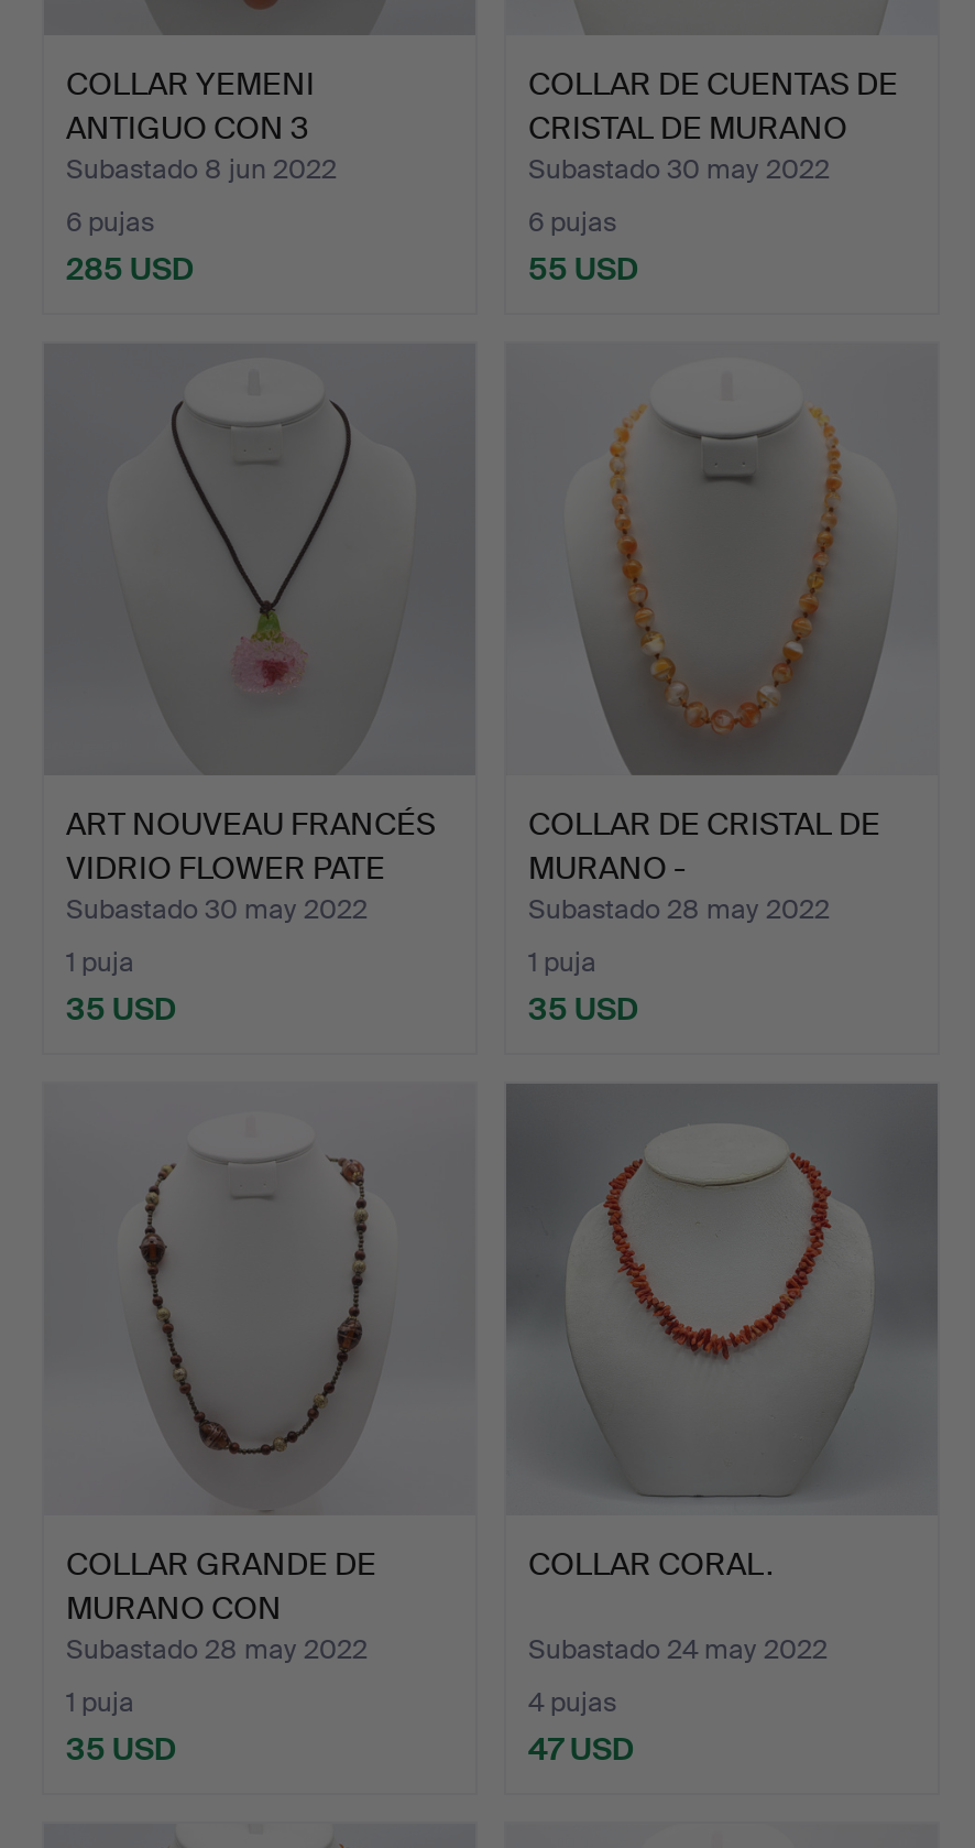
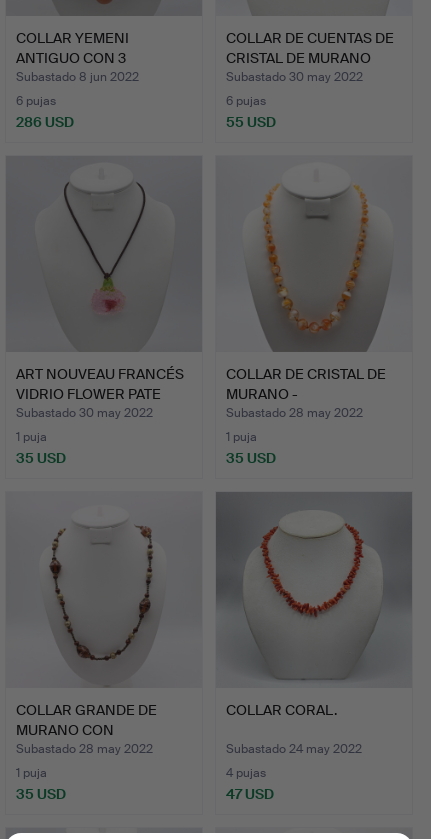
- 285 USD
+ 286 USD
